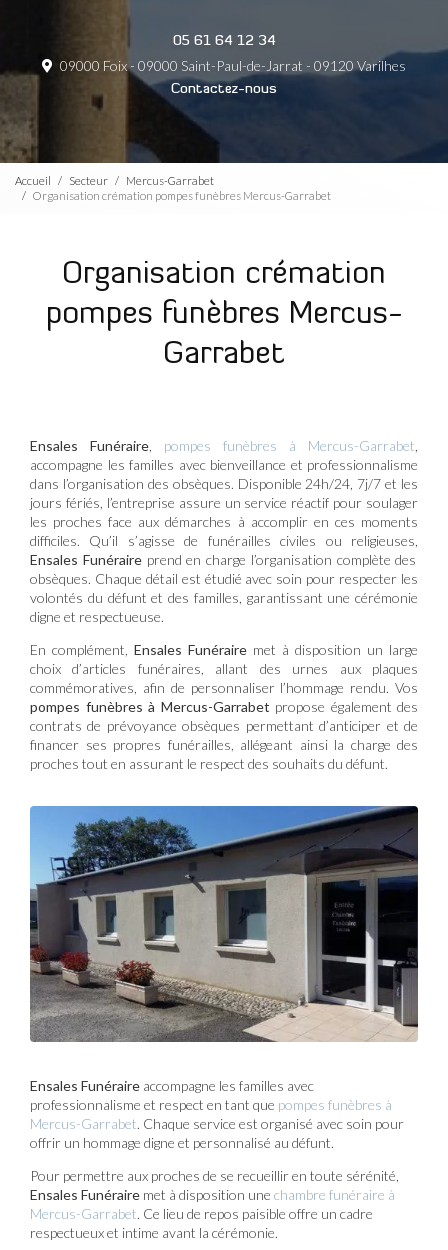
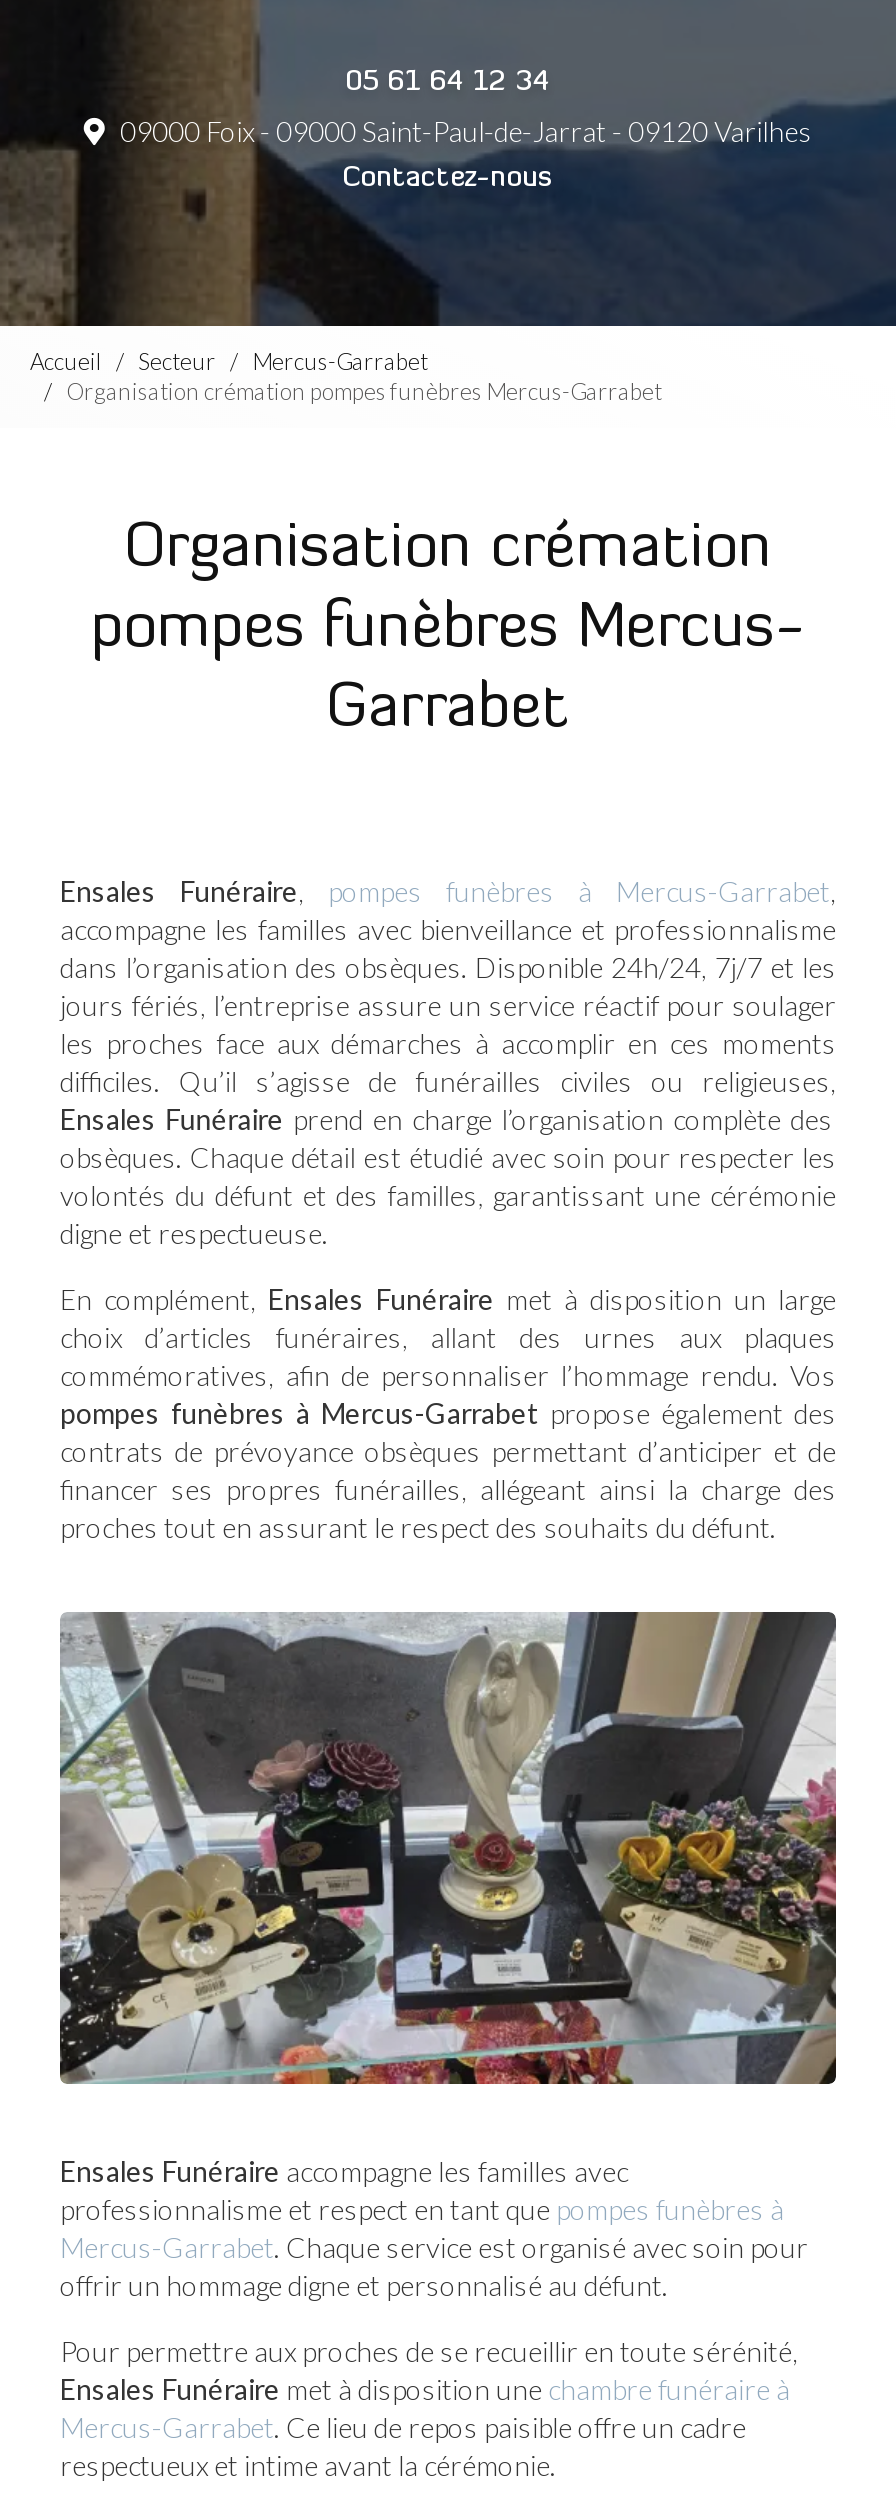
- [image]
+ [image]
